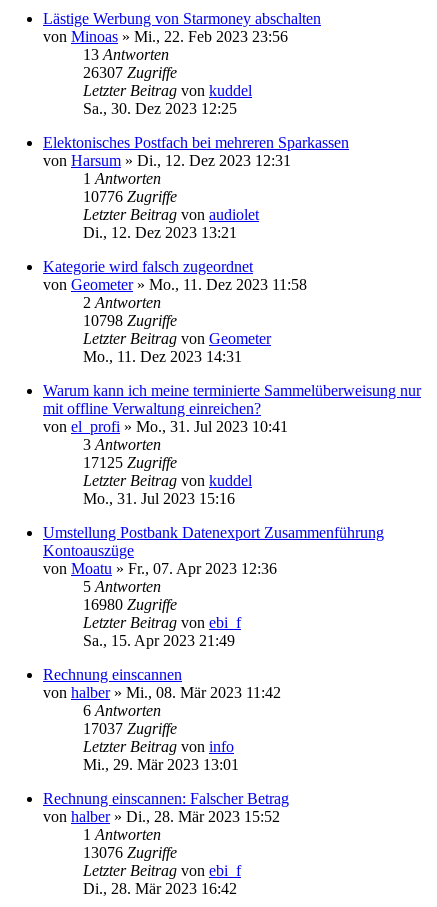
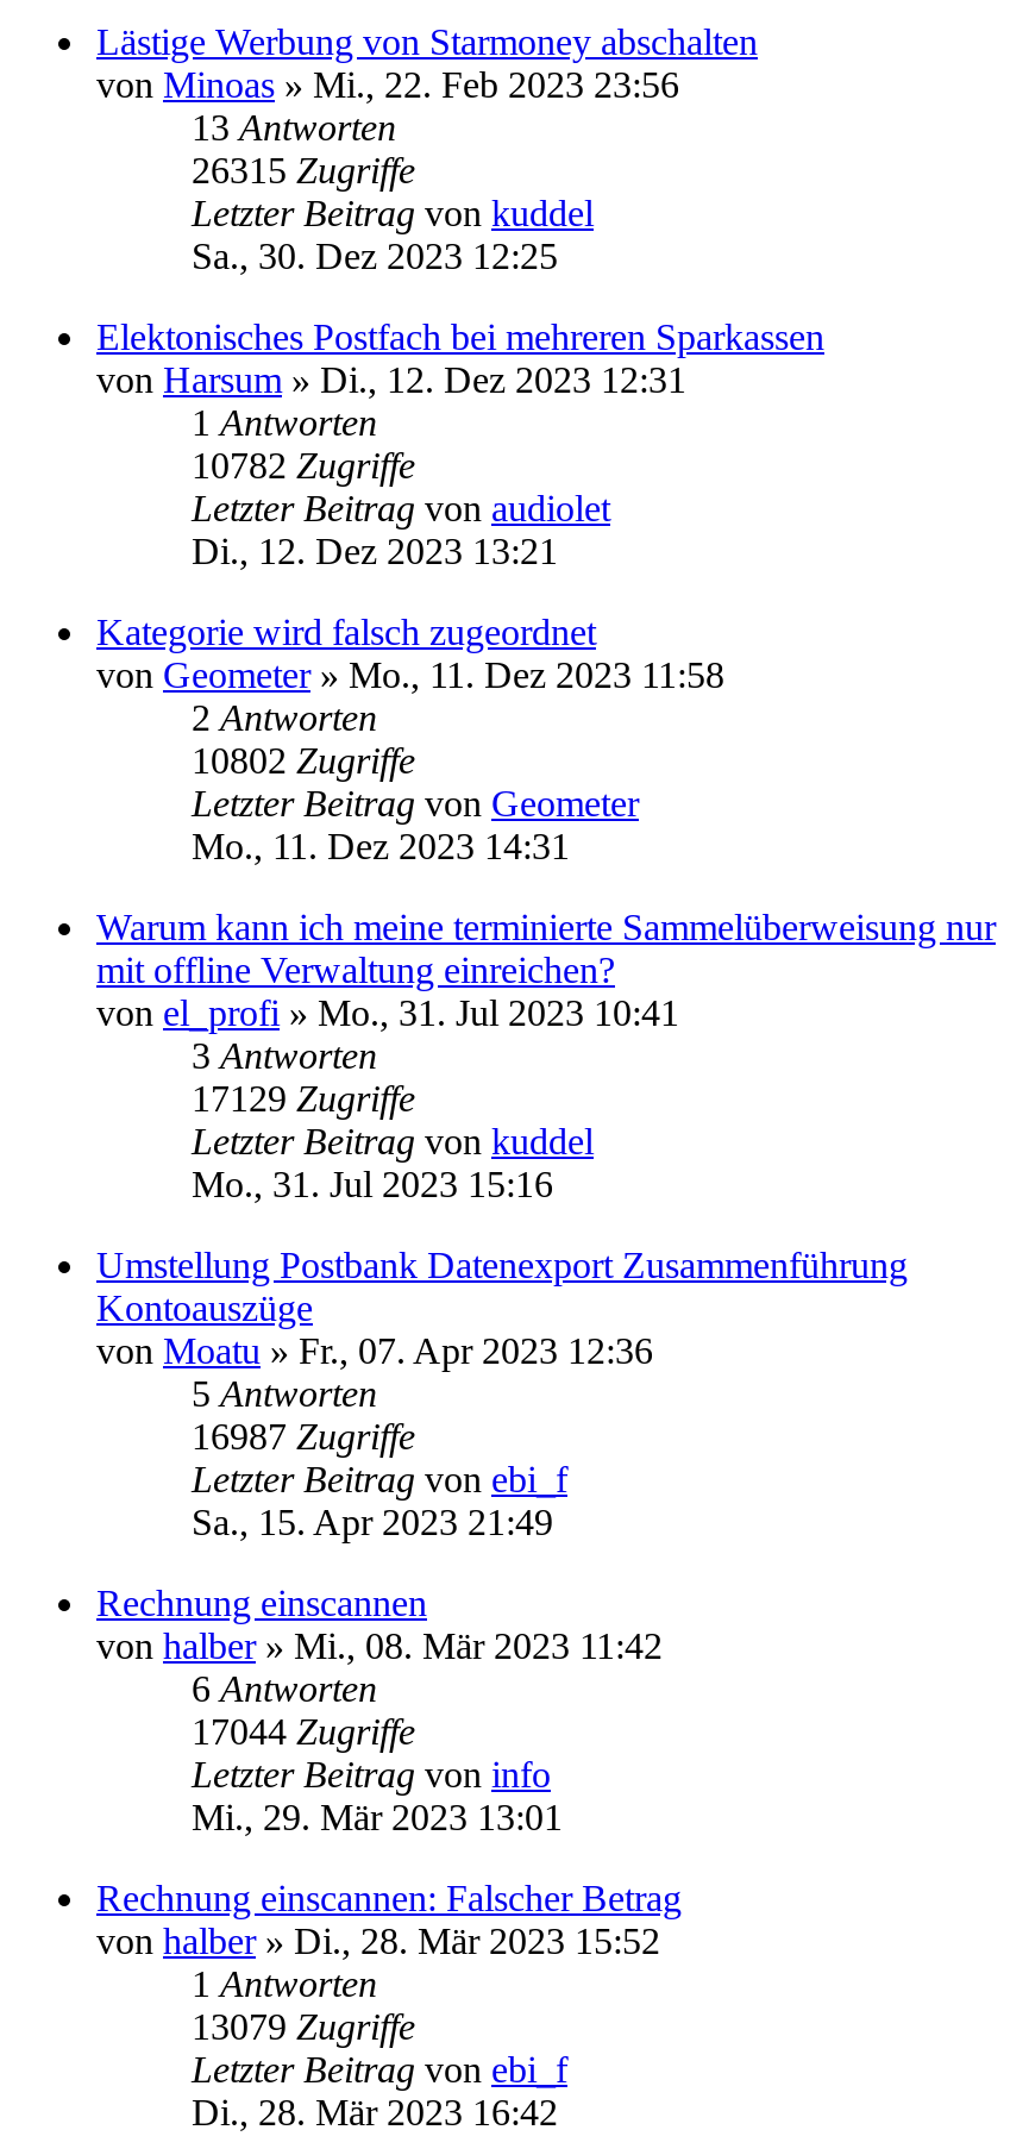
- 26307 Zugriffe
+ 26315 Zugriffe

- 10776 Zugriffe
+ 10782 Zugriffe

- 10798 Zugriffe
+ 10802 Zugriffe

- 17125 Zugriffe
+ 17129 Zugriffe

- 16980 Zugriffe
+ 16987 Zugriffe

- 17037 Zugriffe
+ 17044 Zugriffe

- 13076 Zugriffe
+ 13079 Zugriffe
